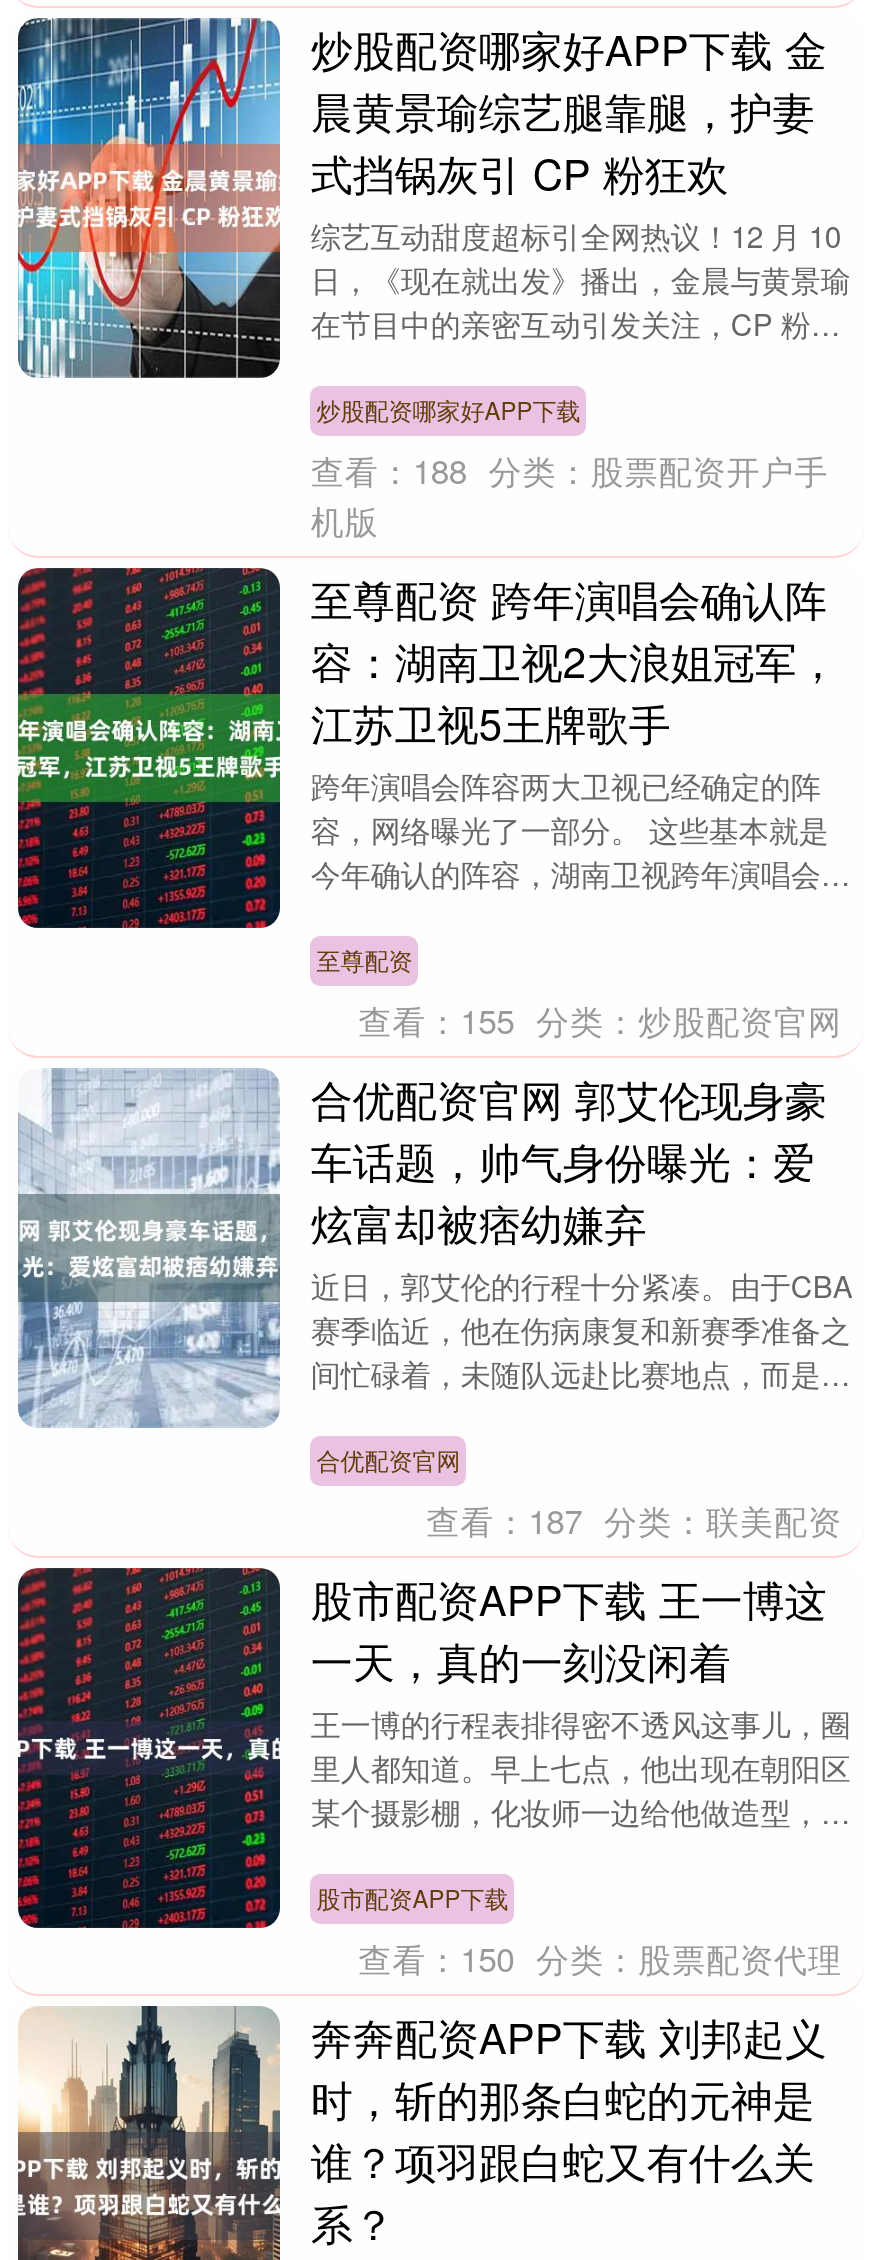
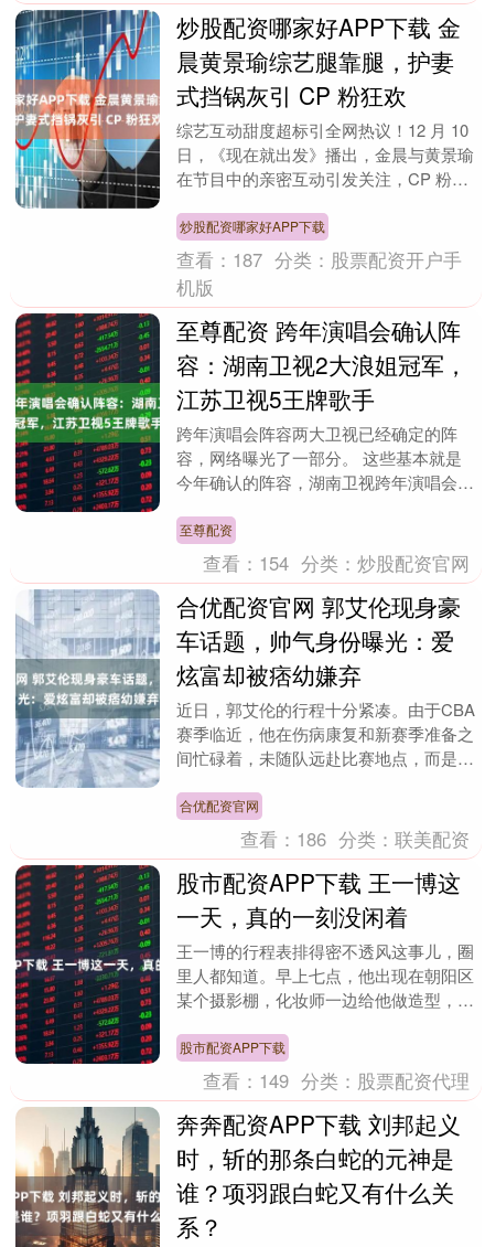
- 查看：188 分类：股票配资开户手
+ 查看：187 分类：股票配资开户手

- 查看：155 分类：炒股配资官网
+ 查看：154 分类：炒股配资官网

- 查看：187 分类：联美配资
+ 查看：186 分类：联美配资

- 查看：150 分类：股票配资代理
+ 查看：149 分类：股票配资代理
